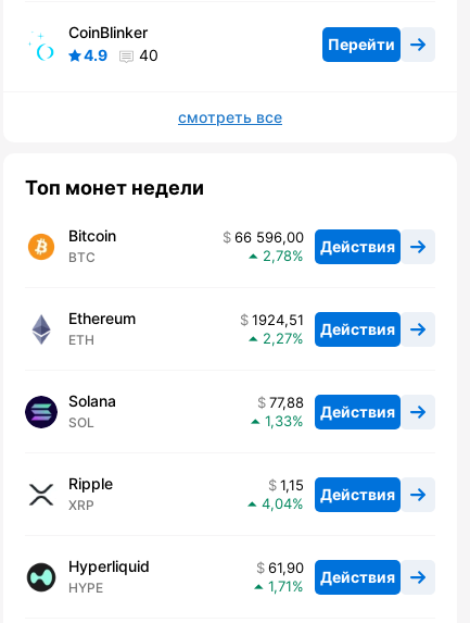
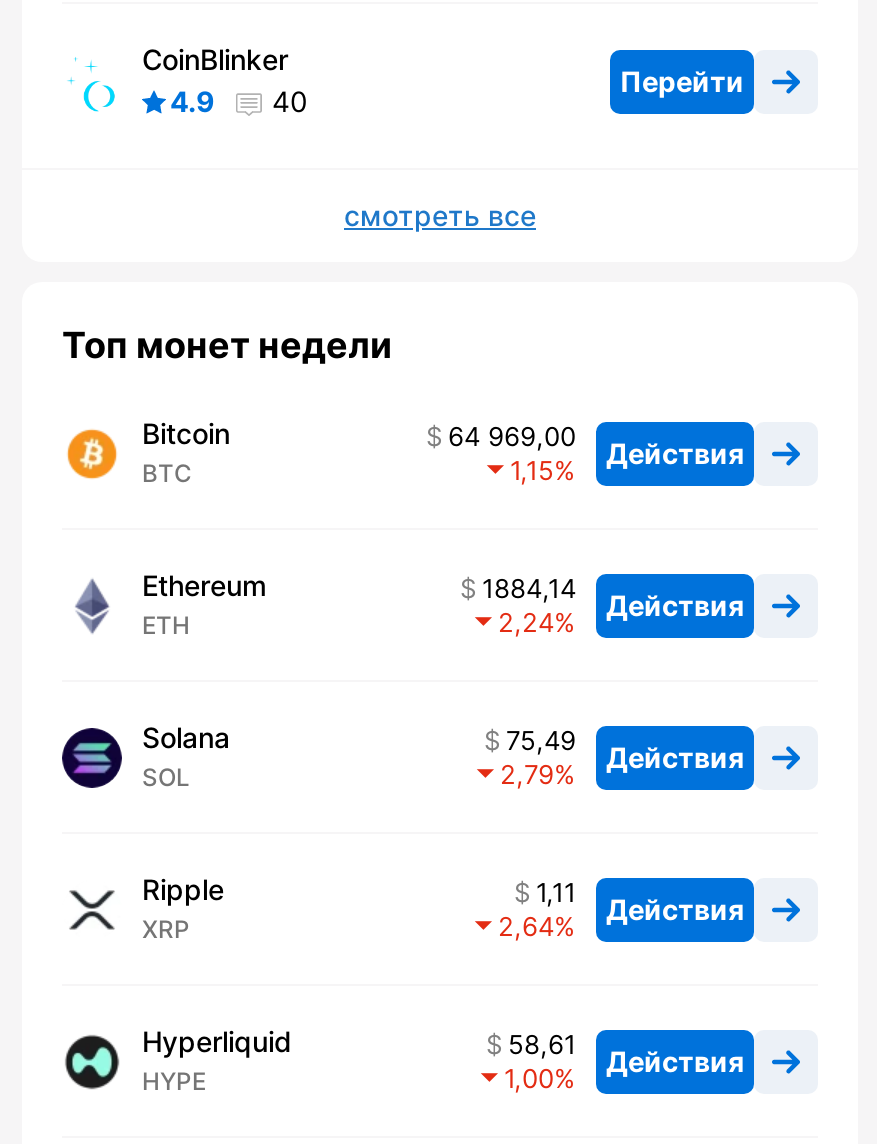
- 66 596,00 Действия
+ 64 969,00 Действия

- 2,78
+ 1,15

- 1924,51 Действия
+ 1884,14 Действия

- 2,27
+ 2,24

- 77,88 Действия
+ 75,49 Действия

- 1,33
+ 2,79

- 1,15 Действия
+ 1,11 Действия

- 4,04
+ 2,64

- 61,90 Действия
+ 58,61 Действия

- 1,71
+ 1,00
